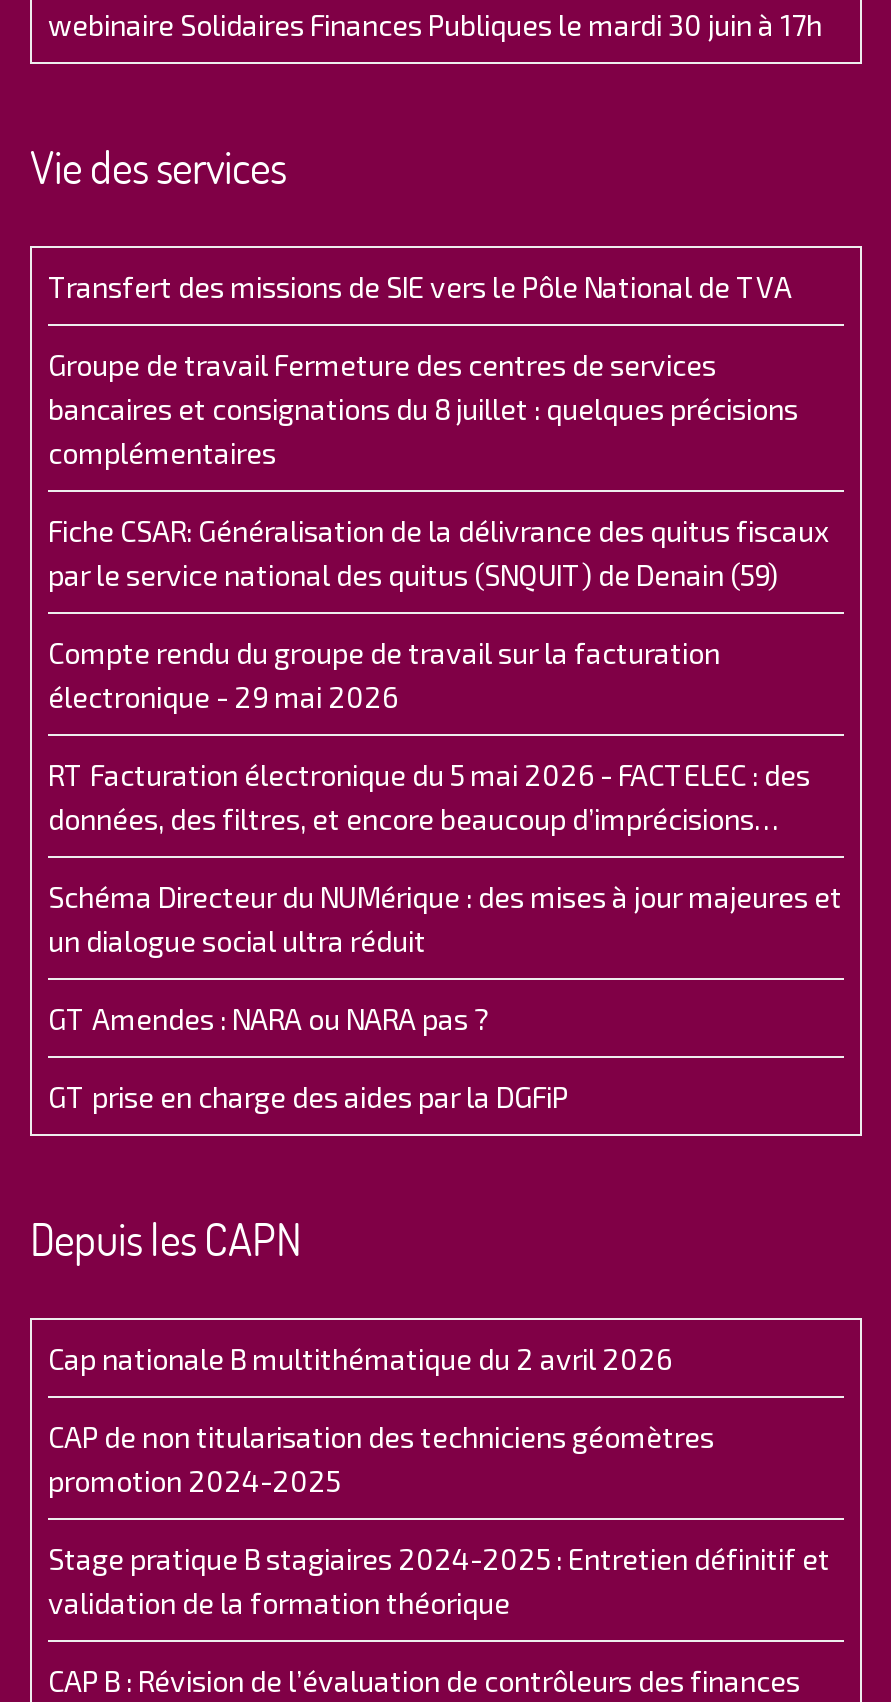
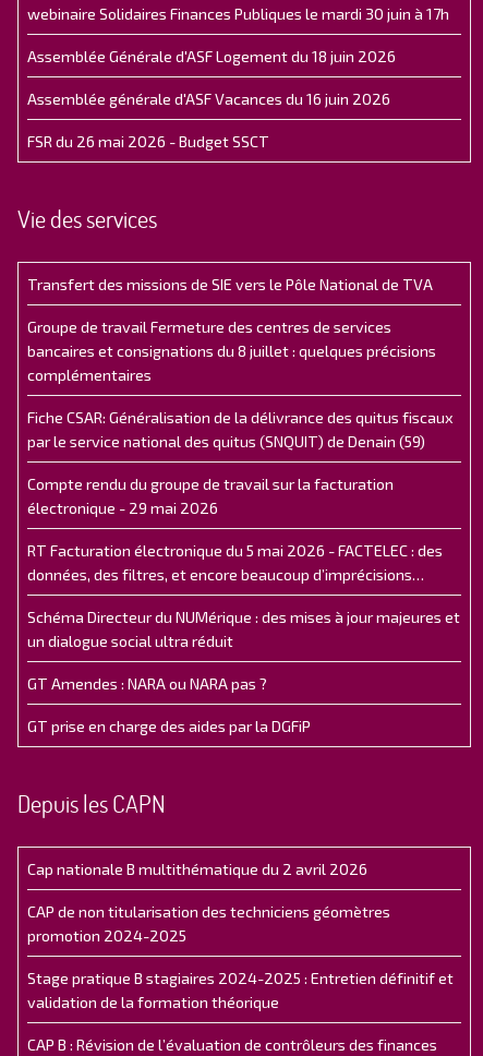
+ Assemblée Générale d'ASF Logement du 18 juin 2026
+ Assemblée générale d'ASF Vacances du 16 juin 2026
+ FSR du 26 mai 2026 - Budget SSCT
